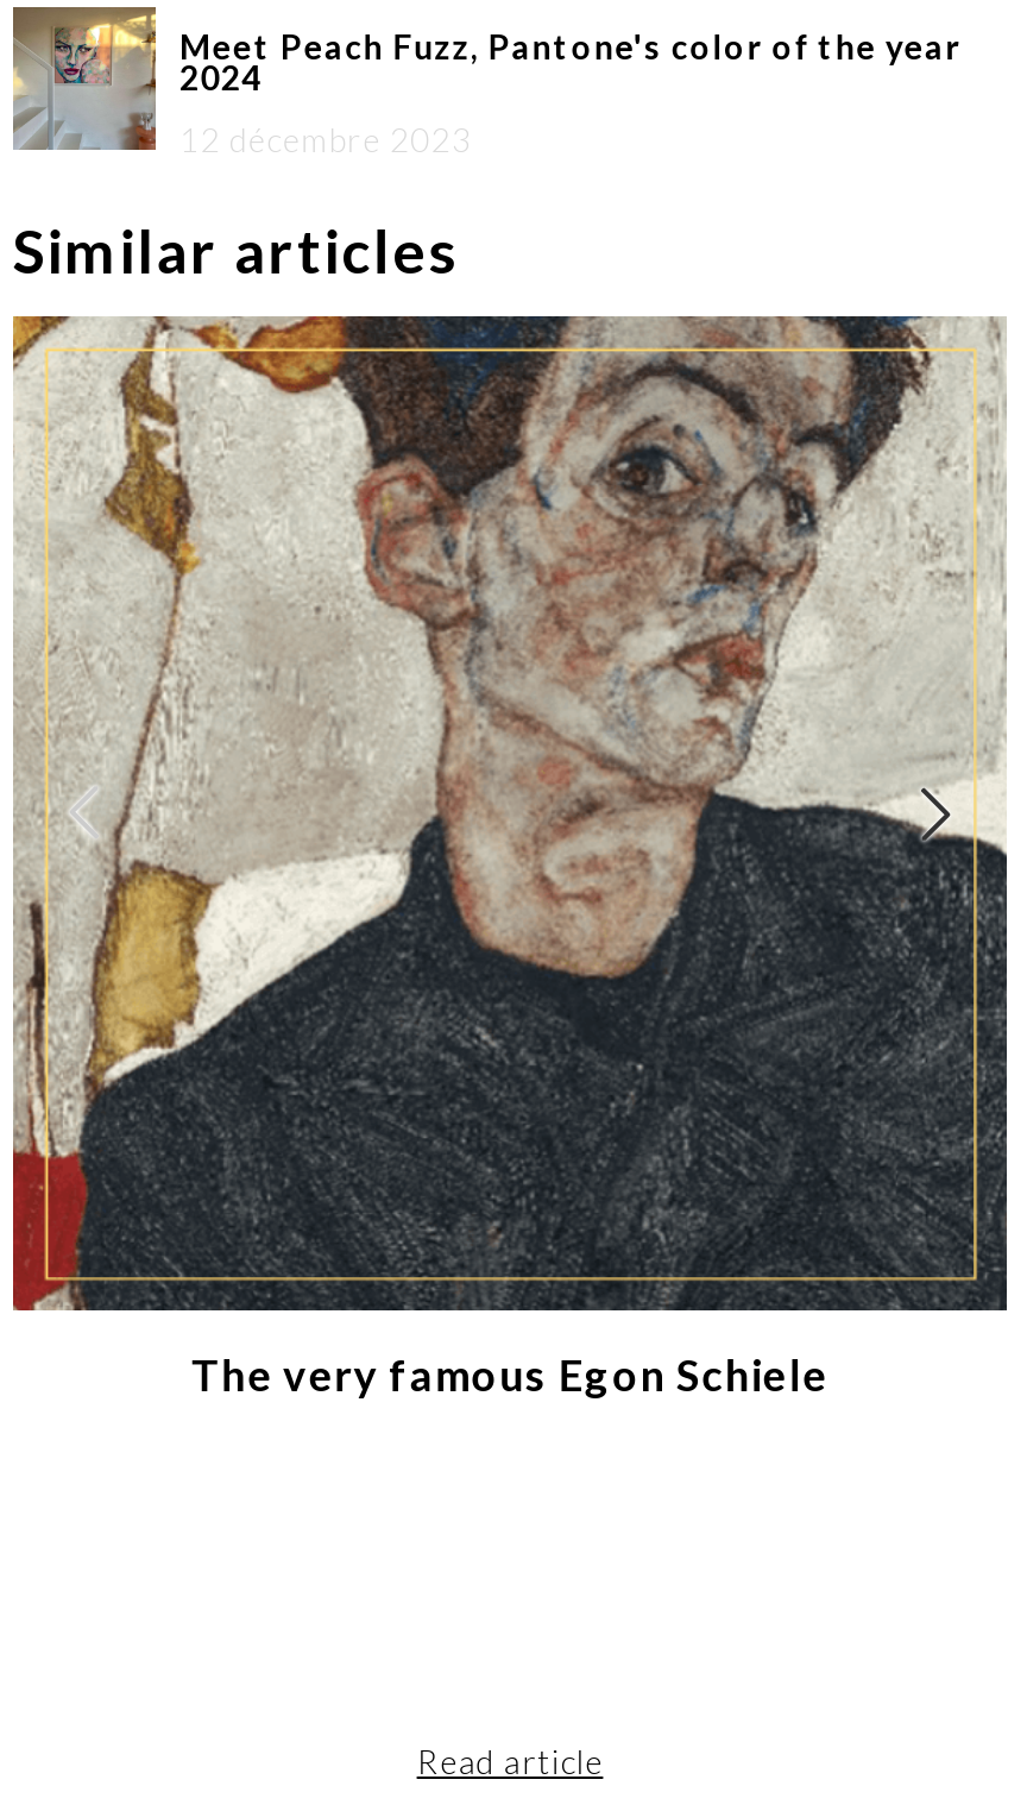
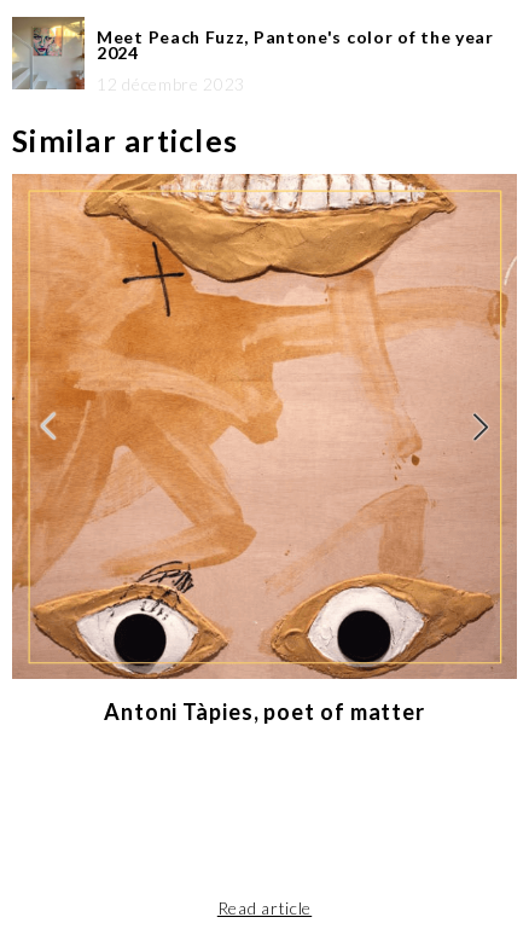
- [image]
- The very famous Egon Schiele
+ [image]
+ Antoni Tàpies, poet of matter
